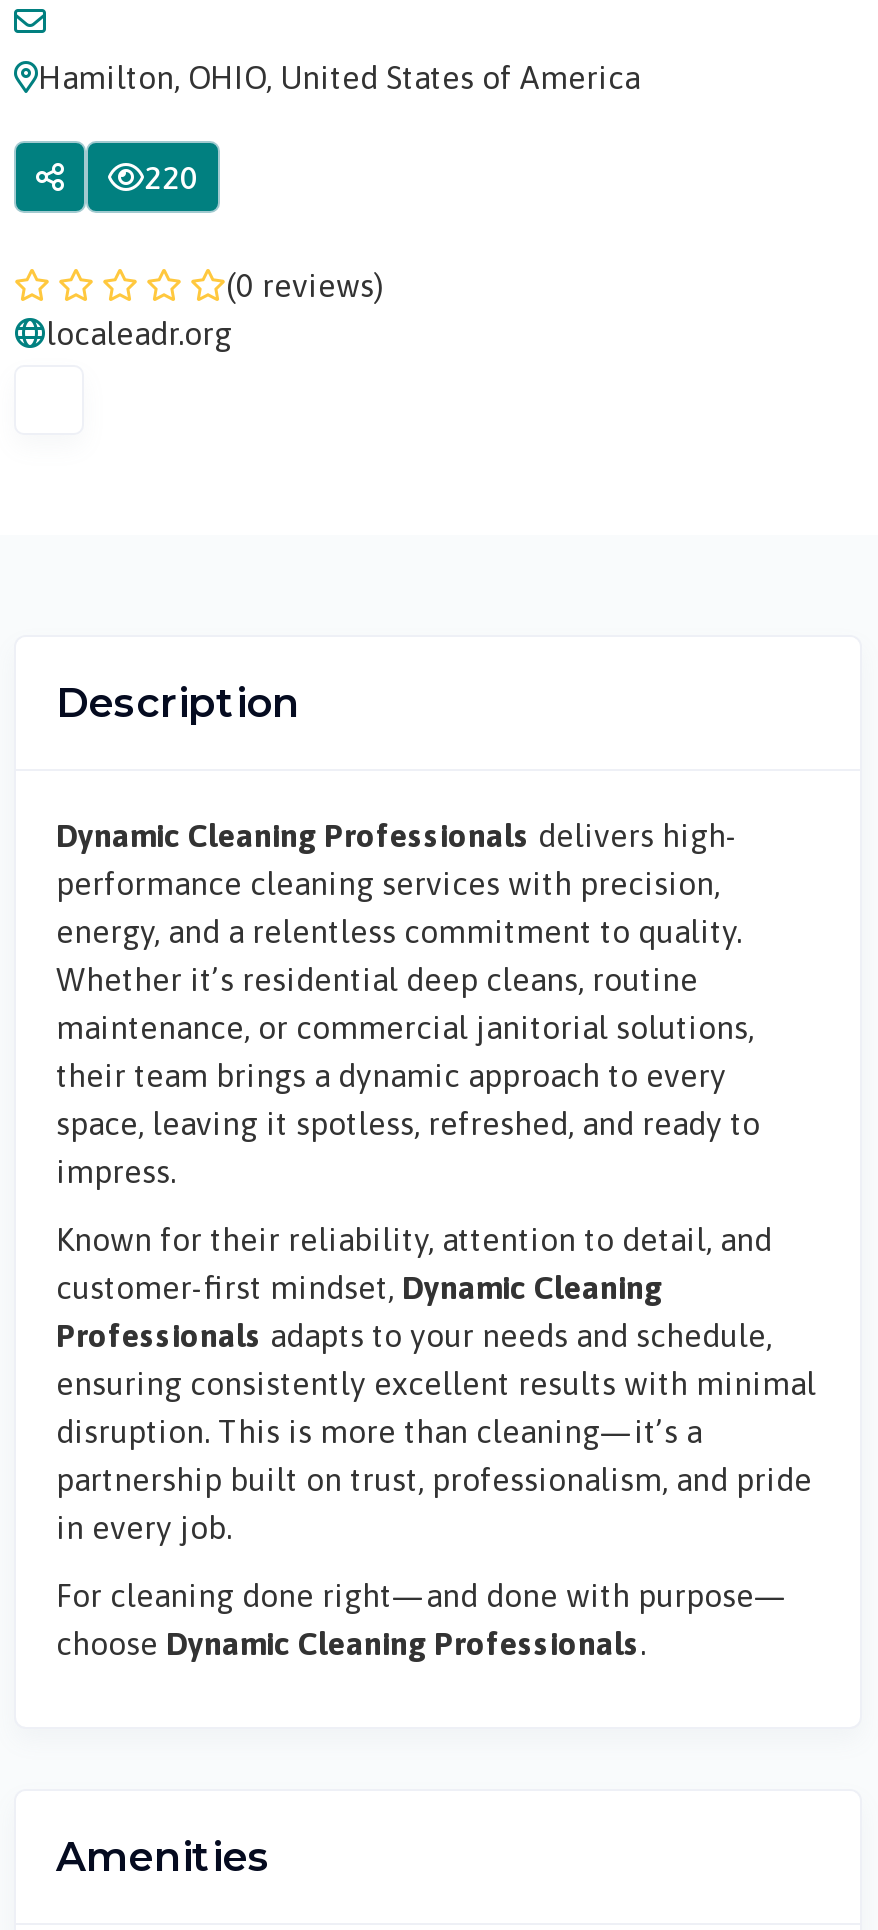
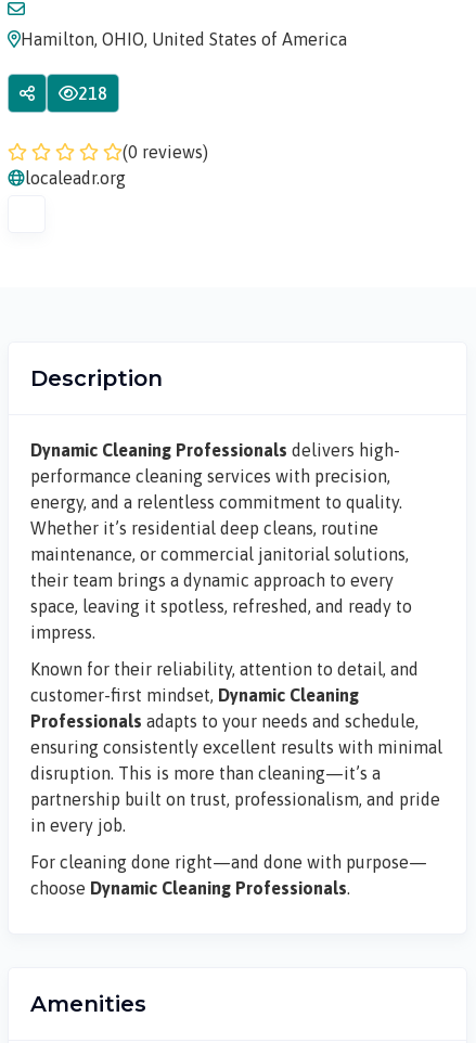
- 220
+ 218
